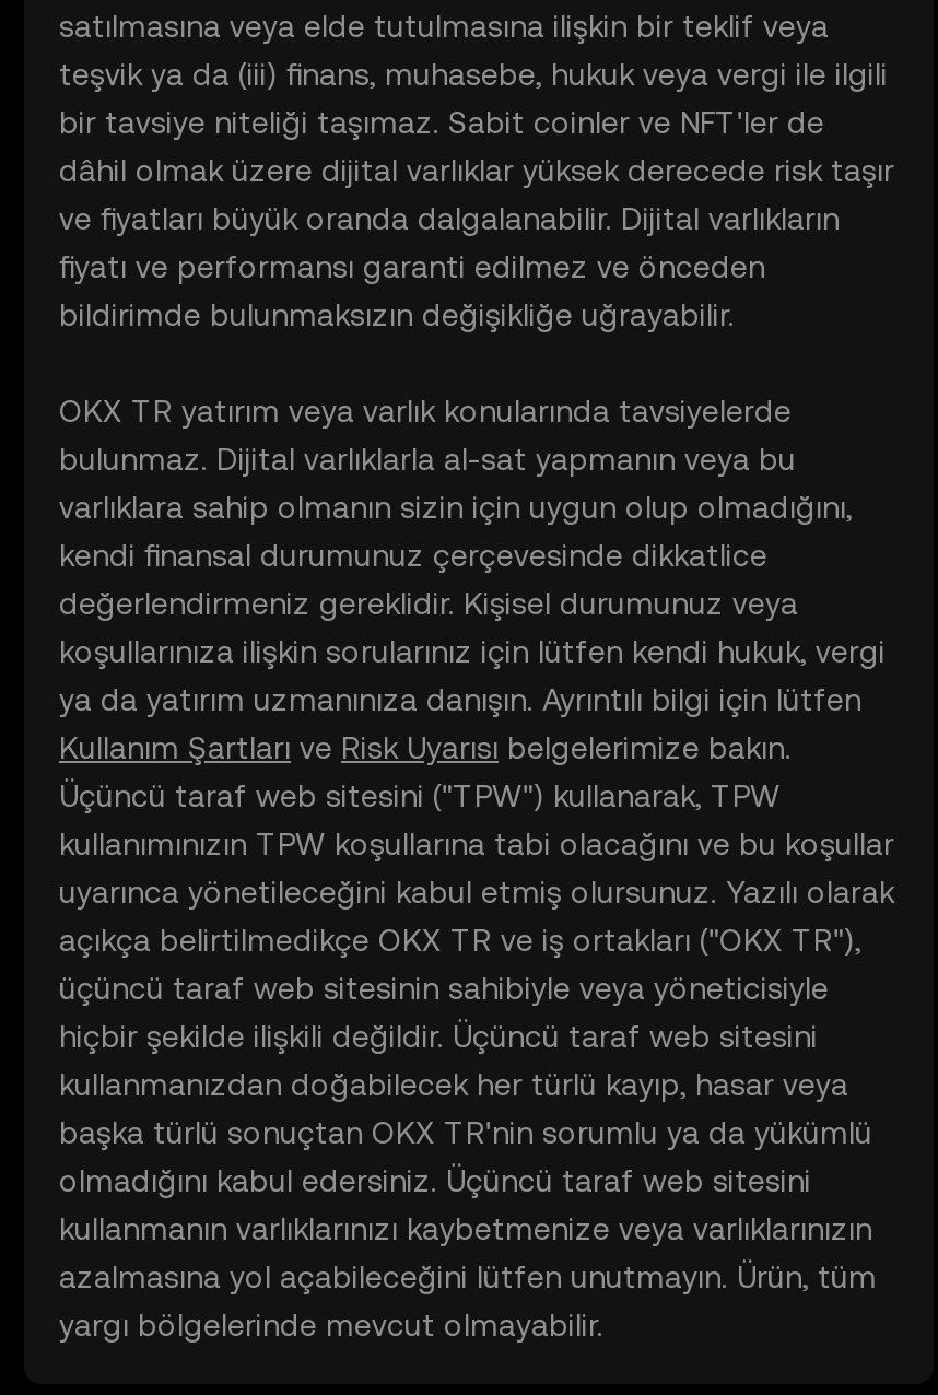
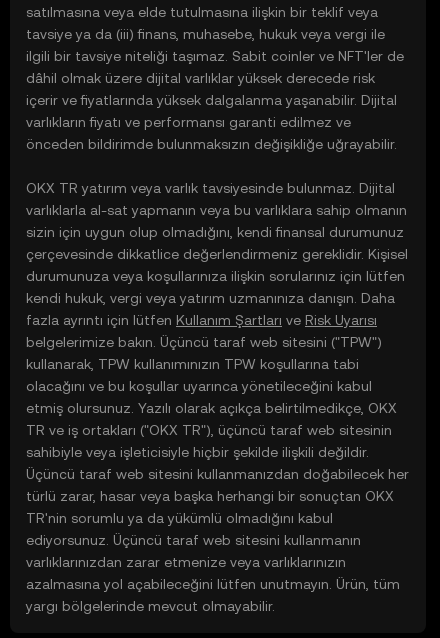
- teşvik ya da (iii) finans, muhasebe, hukuk veya vergi ile ilgili
- bir tavsiye niteliği taşımaz. Sabit coinler ve NFT'ler de
- dâhil olmak üzere dijital varlıklar yüksek derecede risk taşır
- ve fiyatları büyük oranda dalgalanabilir. Dijital varlıkların
- fiyatı ve performansı garanti edilmez ve önceden
- bildirimde bulunmaksızın değişikliğe uğrayabilir.
+ tavsiye ya da (iii) finans, muhasebe, hukuk veya vergi ile
+ ilgili bir tavsiye niteliği taşımaz. Sabit coinler ve NFT'ler de
+ dâhil olmak üzere dijital varlıklar yüksek derecede risk
+ içerir ve fiyatlarında yüksek dalgalanma yaşanabilir. Dijital
+ varlıkların fiyatı ve performansı garanti edilmez ve
+ önceden bildirimde bulunmaksızın değişikliğe uğrayabilir.

- OKX TR yatırım veya varlık konularında tavsiyelerde
- bulunmaz. Dijital varlıklarla al-sat yapmanın veya bu
- varlıklara sahip olmanın sizin için uygun olup olmadığını,
- kendi finansal durumunuz çerçevesinde dikkatlice
- değerlendirmeniz gereklidir. Kişisel durumunuz veya
- koşullarınıza ilişkin sorularınız için lütfen kendi hukuk, vergi
- ya da yatırım uzmanınıza danışın. Ayrıntılı bilgi için lütfen
- Kullanım Şartları ve Risk Uyarısı belgelerimize bakın.
- Üçüncü taraf web sitesini ("TPW") kullanarak, TPW
- kullanımınızın TPW koşullarına tabi olacağını ve bu koşullar
- uyarınca yönetileceğini kabul etmiş olursunuz. Yazılı olarak
- açıkça belirtilmedikçe OKX TR ve iş ortakları ("OKX TR"),
- üçüncü taraf web sitesinin sahibiyle veya yöneticisiyle
- hiçbir şekilde ilişkili değildir. Üçüncü taraf web sitesini
- kullanmanızdan doğabilecek her türlü kayıp, hasar veya
- başka türlü sonuçtan OKX TR'nin sorumlu ya da yükümlü
- olmadığını kabul edersiniz. Üçüncü taraf web sitesini
- kullanmanın varlıklarınızı kaybetmenize veya varlıklarınızın
+ OKX TR yatırım veya varlık tavsiyesinde bulunmaz. Dijital
+ varlıklarla al-sat yapmanın veya bu varlıklara sahip olmanın
+ sizin için uygun olup olmadığını, kendi finansal durumunuz
+ çerçevesinde dikkatlice değerlendirmeniz gereklidir. Kişisel
+ durumunuza veya koşullarınıza ilişkin sorularınız için lütfen
+ kendi hukuk, vergi veya yatırım uzmanınıza danışın. Daha
+ fazla ayrıntı için lütfen Kullanım Şartları ve Risk Uyarısı
+ belgelerimize bakın. Üçüncü taraf web sitesini ("TPW")
+ kullanarak, TPW kullanımınızın TPW koşullarına tabi
+ olacağını ve bu koşullar uyarınca yönetileceğini kabul
+ etmiş olursunuz. Yazılı olarak açıkça belirtilmedikçe, OKX
+ TR ve iş ortakları ("OKX TR"), üçüncü taraf web sitesinin
+ sahibiyle veya işleticisiyle hiçbir şekilde ilişkili değildir.
+ Üçüncü taraf web sitesini kullanmanızdan doğabilecek her
+ türlü zarar, hasar veya başka herhangi bir sonuçtan OKX
+ TR'nin sorumlu ya da yükümlü olmadığını kabul
+ ediyorsunuz. Üçüncü taraf web sitesini kullanmanın
+ varlıklarınızdan zarar etmenize veya varlıklarınızın
